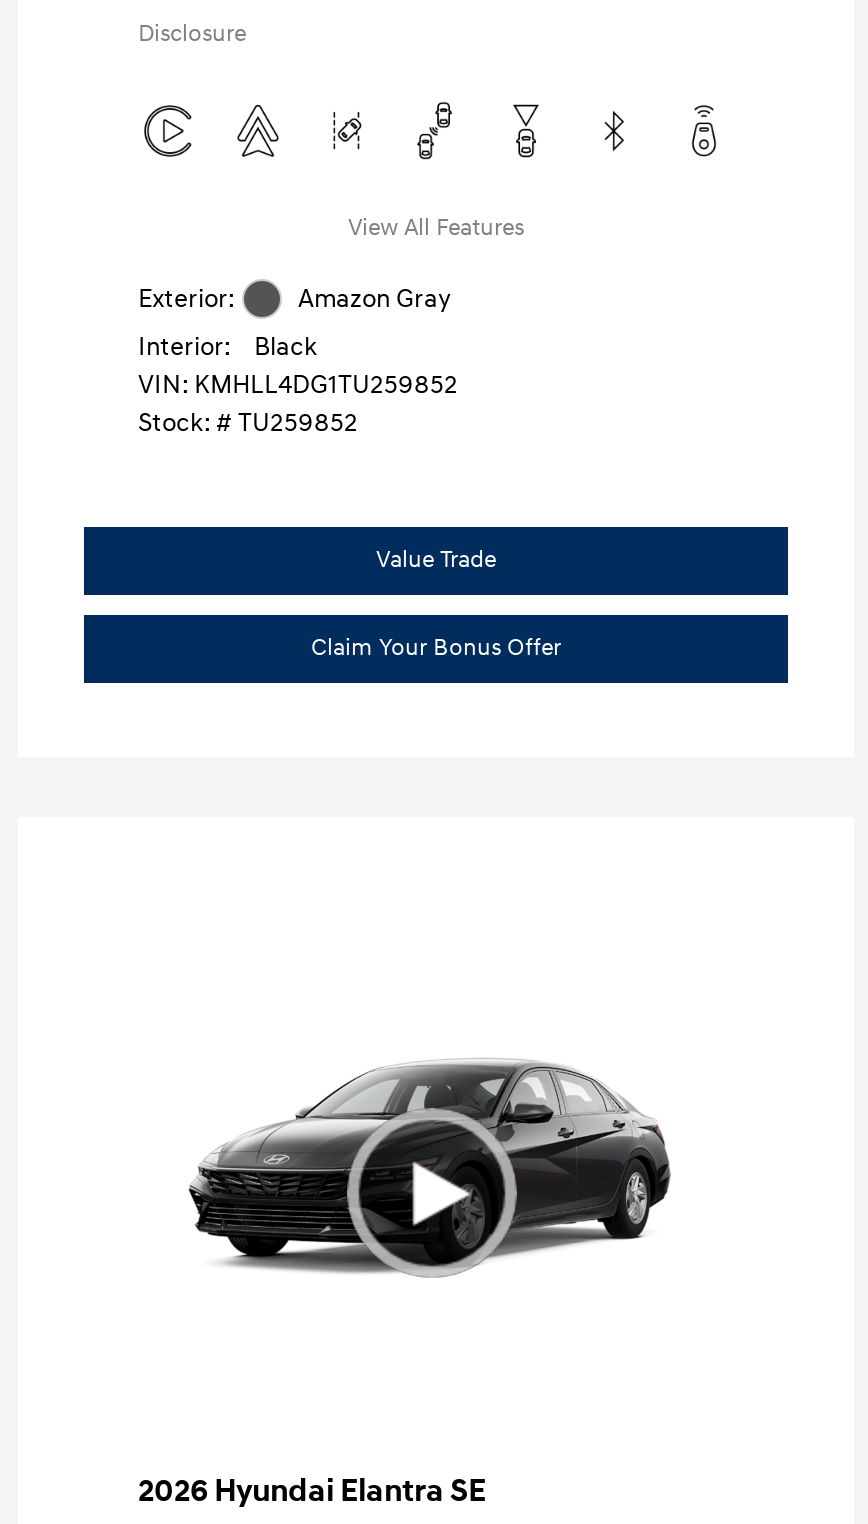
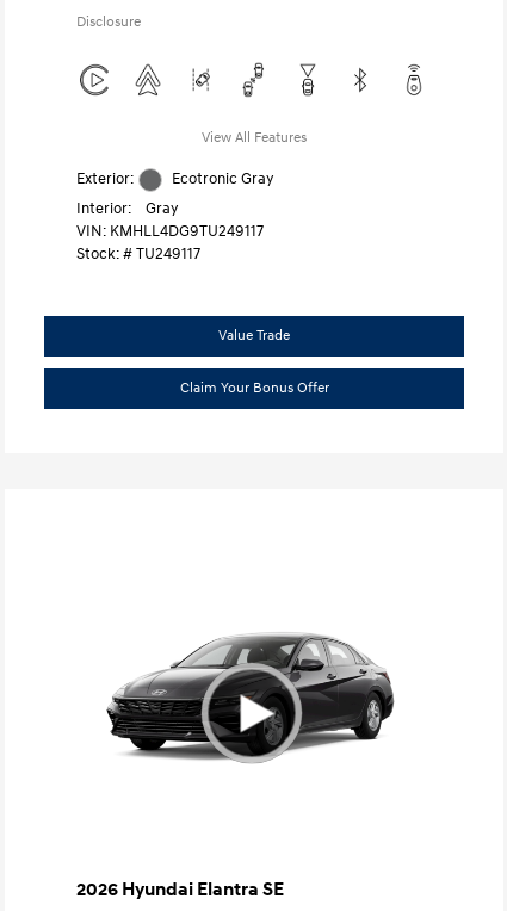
- Amazon Gray
+ Ecotronic Gray

- Black
- VIN: KMHLL4DG1TU259852
- Stock: # TU259852
+ Gray
+ VIN: KMHLL4DG9TU249117
+ Stock: # TU249117
